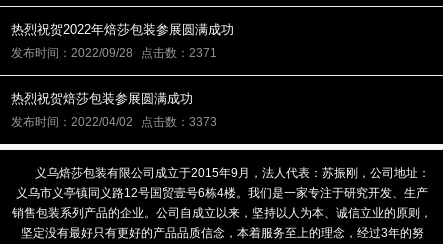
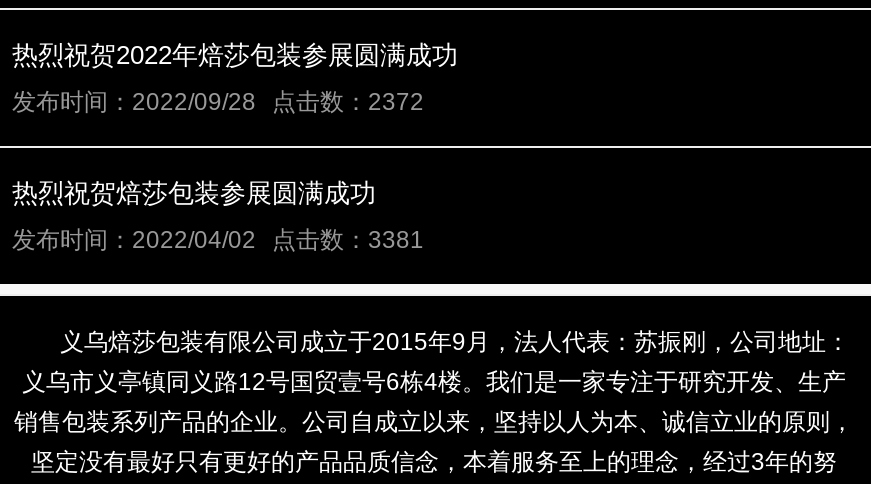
- 发布时间：2022/09/28 点击数：2371
+ 发布时间：2022/09/28 点击数：2372

- 发布时间：2022/04/02 点击数：3373
+ 发布时间：2022/04/02 点击数：3381
